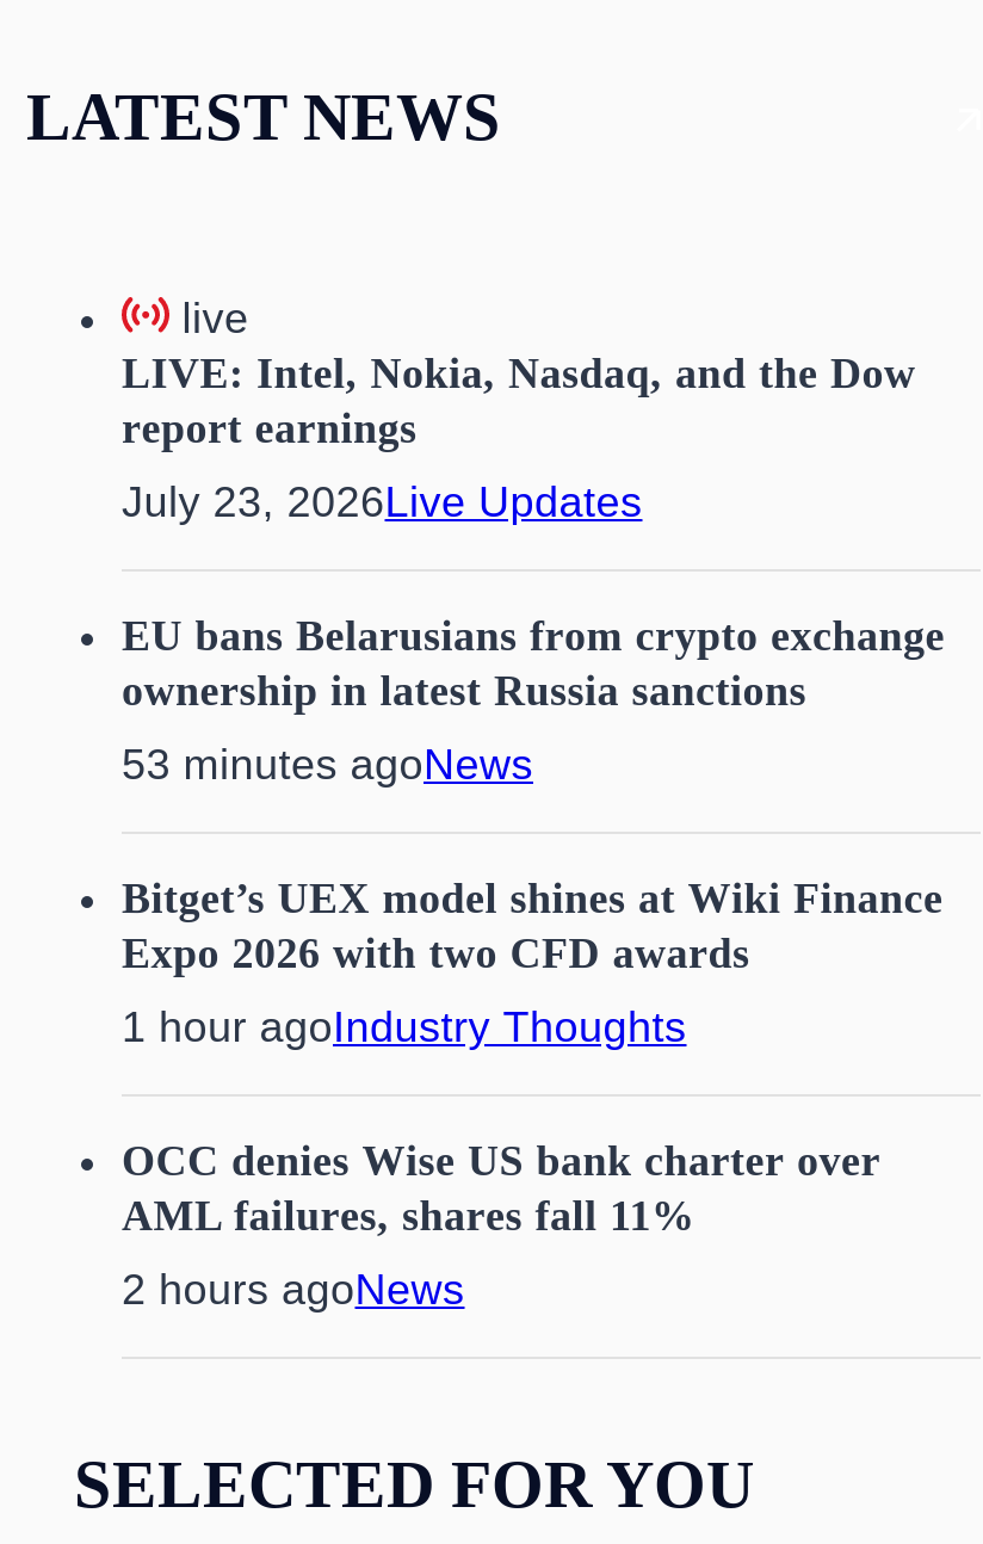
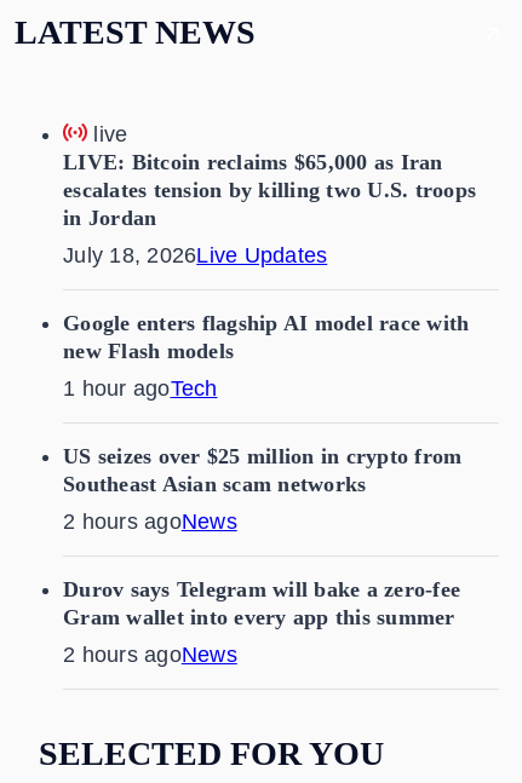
- LIVE: Intel, Nokia, Nasdaq, and the Dow
- report earnings
+ LIVE: Bitcoin reclaims $65,000 as Iran
+ escalates tension by killing two U.S. troops
+ in Jordan

- July 23, 2026Live Updates
+ July 18, 2026Live Updates

- EU bans Belarusians from crypto exchange
- ownership in latest Russia sanctions
+ Google enters flagship AI model race with
+ new Flash models

- 53 minutes agoNews
+ 1 hour agoTech

- Bitget’s UEX model shines at Wiki Finance
- Expo 2026 with two CFD awards
+ US seizes over $25 million in crypto from
+ Southeast Asian scam networks

- 1 hour agoIndustry Thoughts
+ 2 hours agoNews

- OCC denies Wise US bank charter over
- AML failures, shares fall 11%
+ Durov says Telegram will bake a zero-fee
+ Gram wallet into every app this summer
